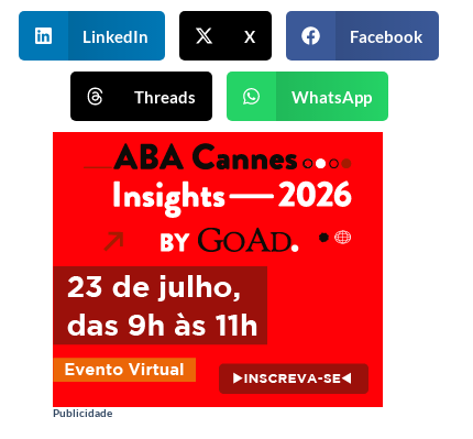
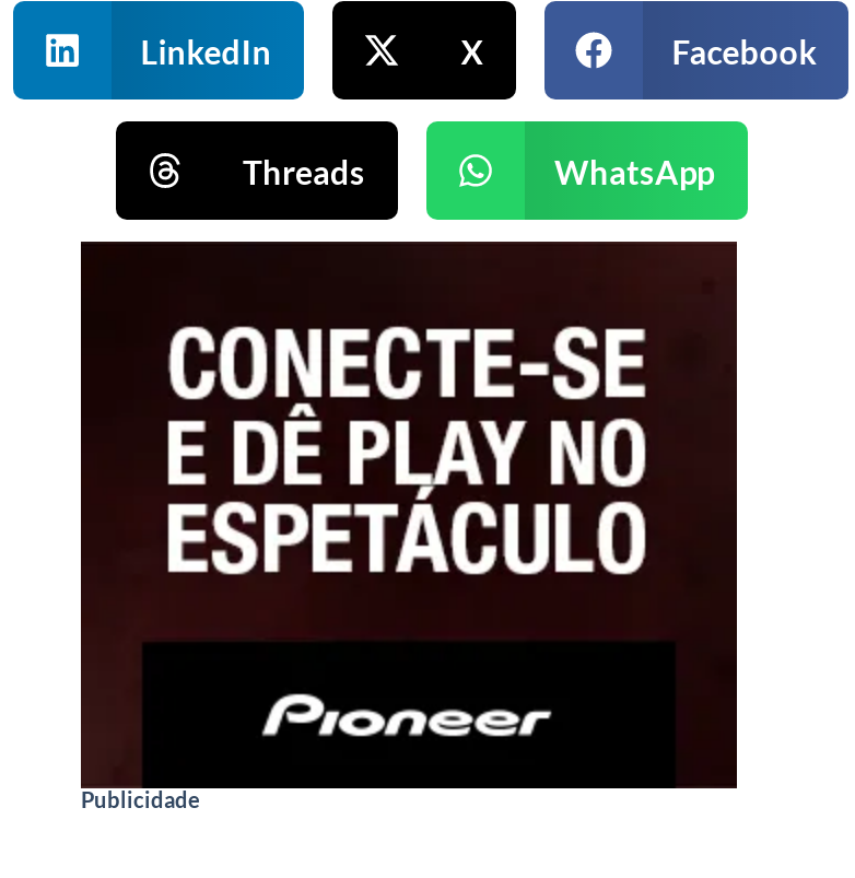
- [image]
+ [image]
